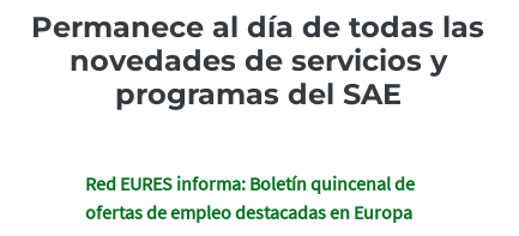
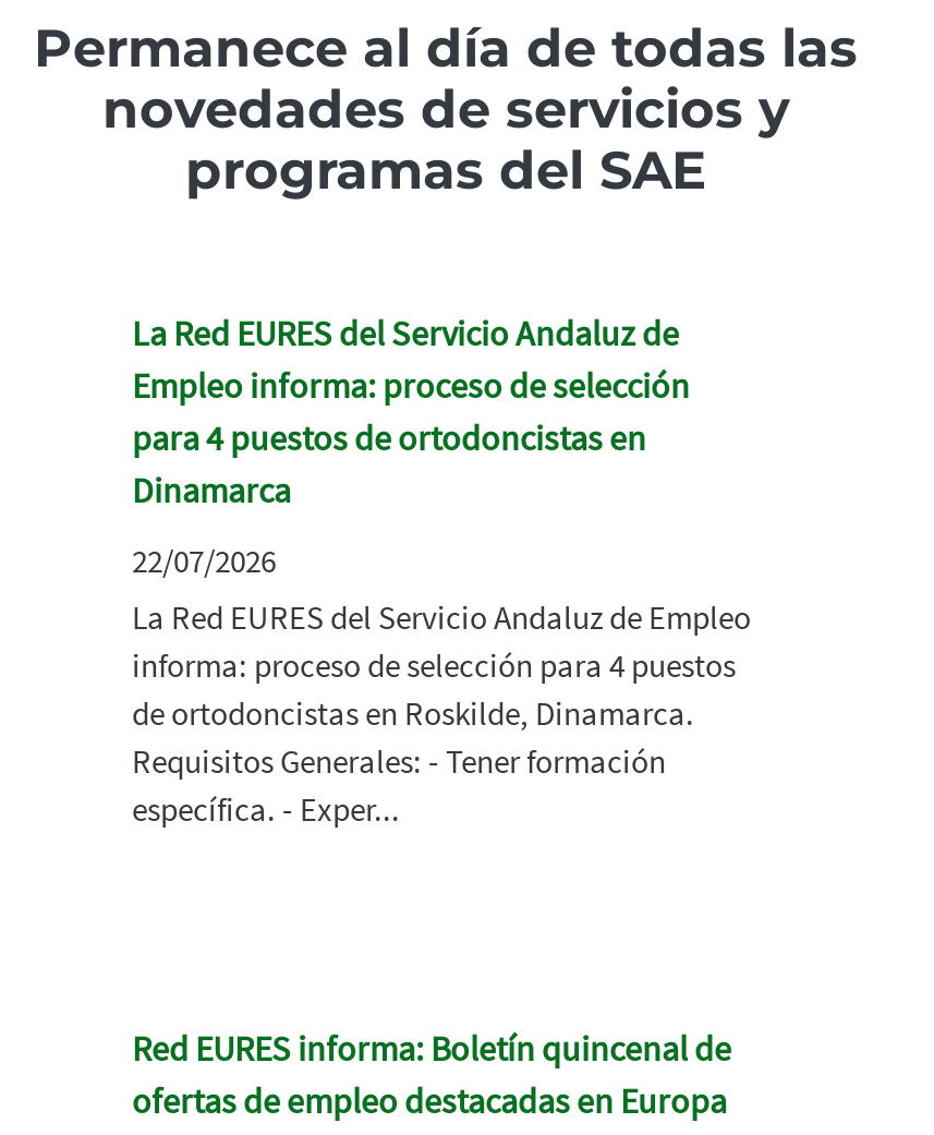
+ La Red EURES del Servicio Andaluz de
+ Empleo informa: proceso de selección
+ para 4 puestos de ortodoncistas en
+ Dinamarca
+ 22/07/2026
+ La Red EURES del Servicio Andaluz de Empleo
+ informa: proceso de selección para 4 puestos
+ de ortodoncistas en Roskilde, Dinamarca.
+ Requisitos Generales: - Tener formación
+ específica. - Exper...
